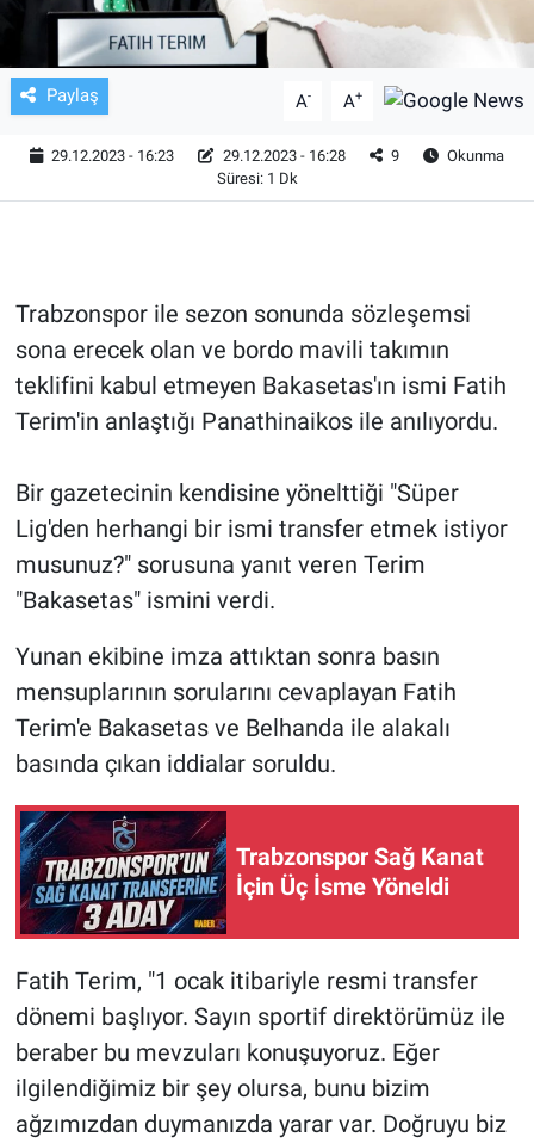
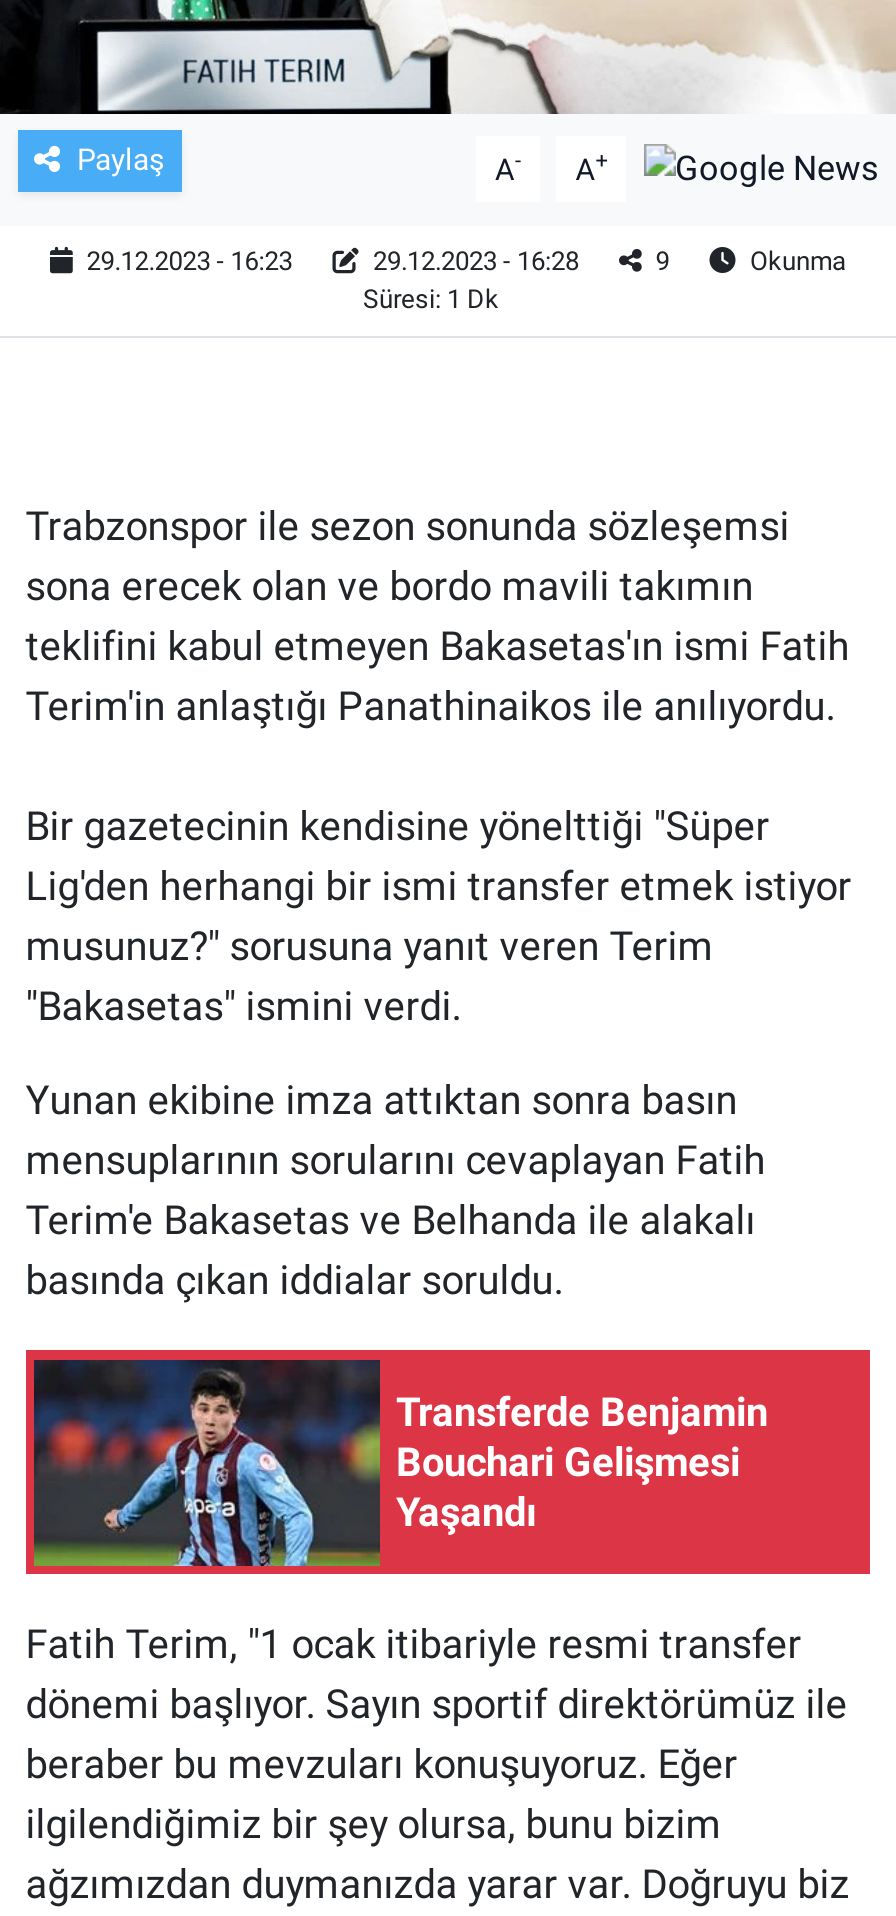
- [image]
- Trabzonspor Sağ Kanat
- İçin Üç İsme Yöneldi
+ [image]
+ Transferde Benjamin
+ Bouchari Gelişmesi
+ Yaşandı
